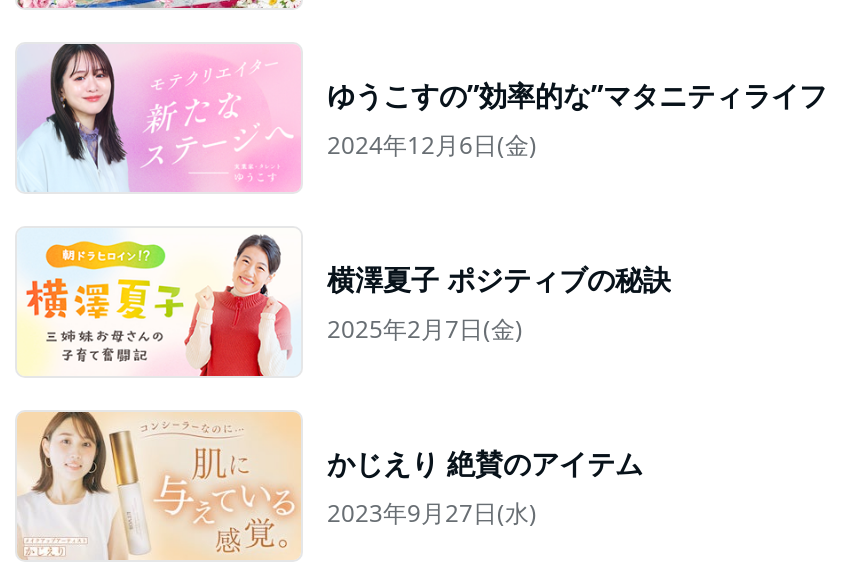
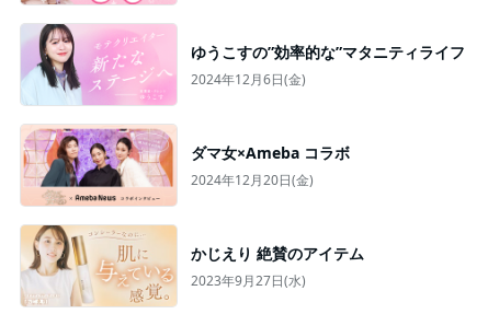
- [image]
- 横澤夏子 ポジティブの秘訣
- 2025年2月7日(金)
+ [image]
+ ダマ女×Ameba コラボ
+ 2024年12月20日(金)
